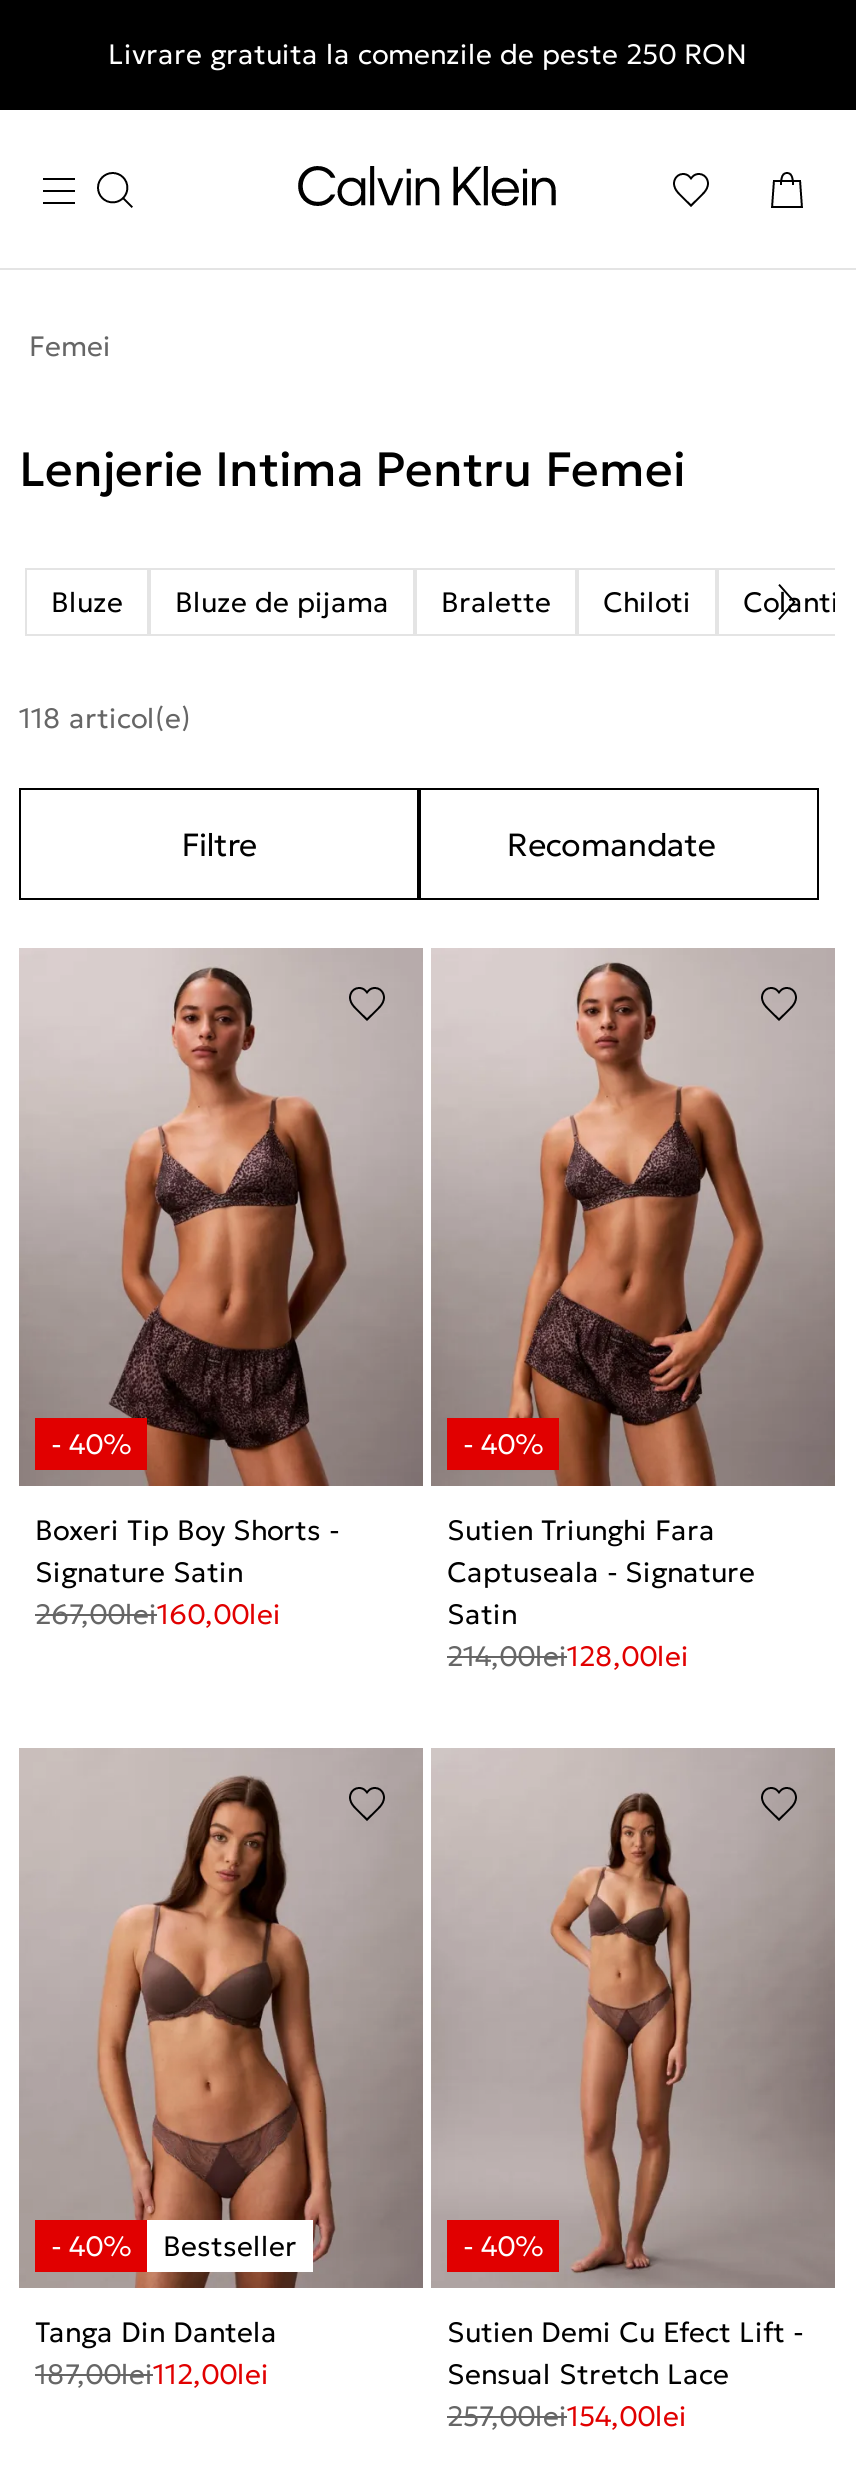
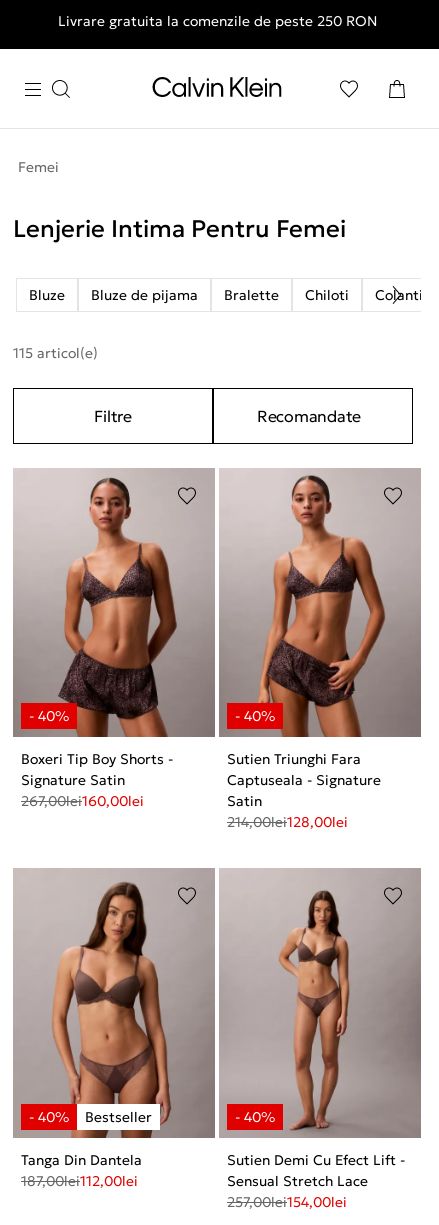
- 118 articol(e)
+ 115 articol(e)
